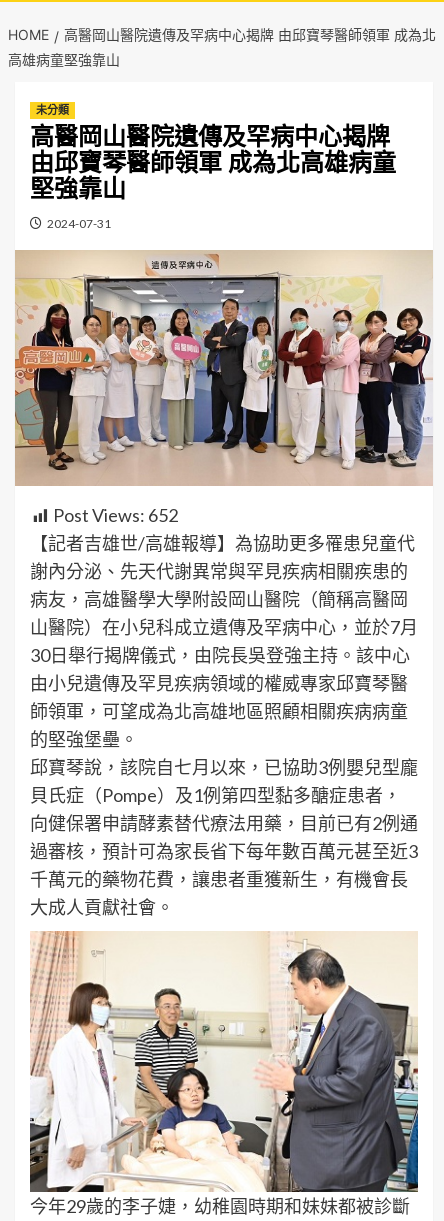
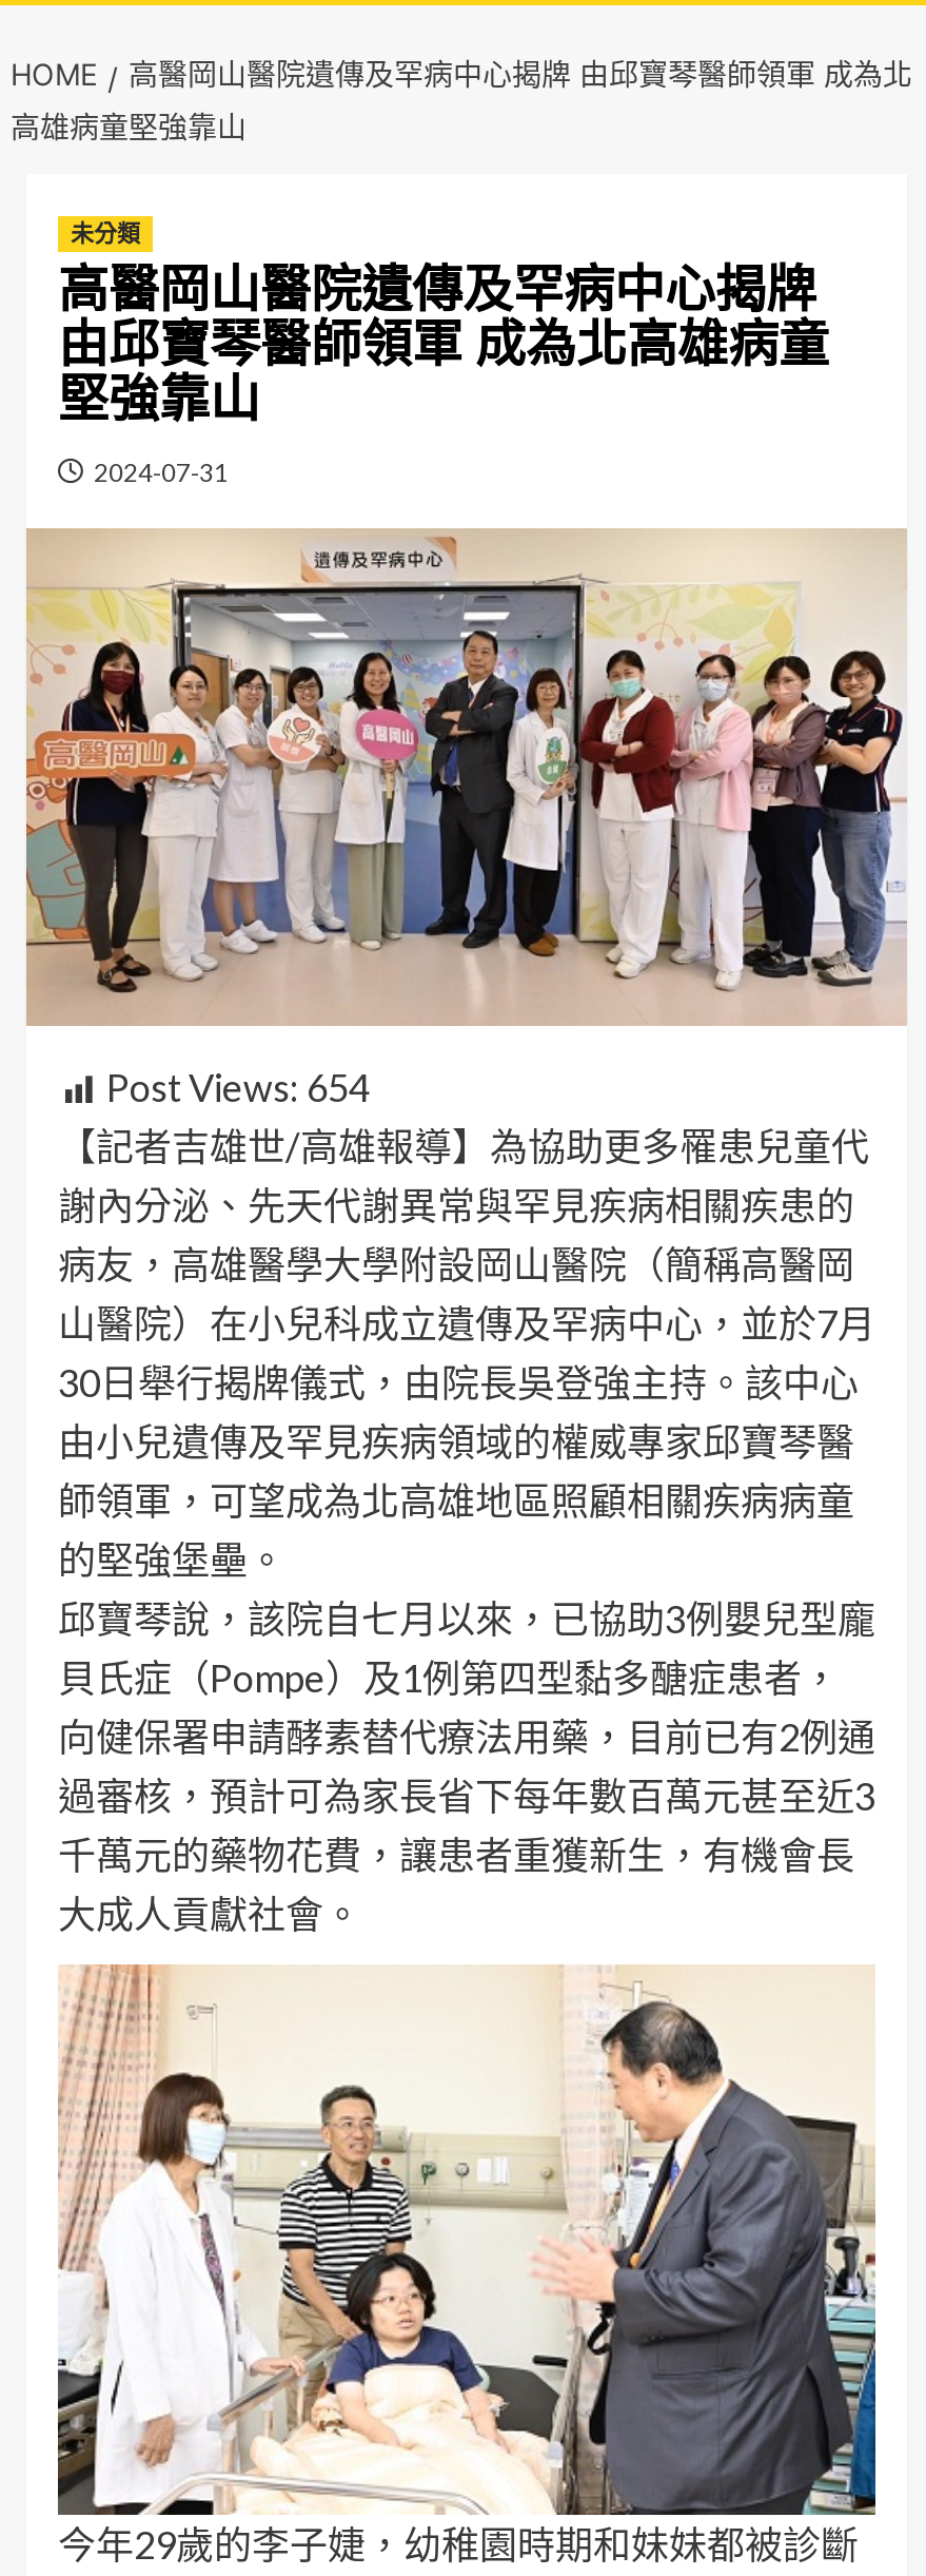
- Post Views: 652
+ Post Views: 654
